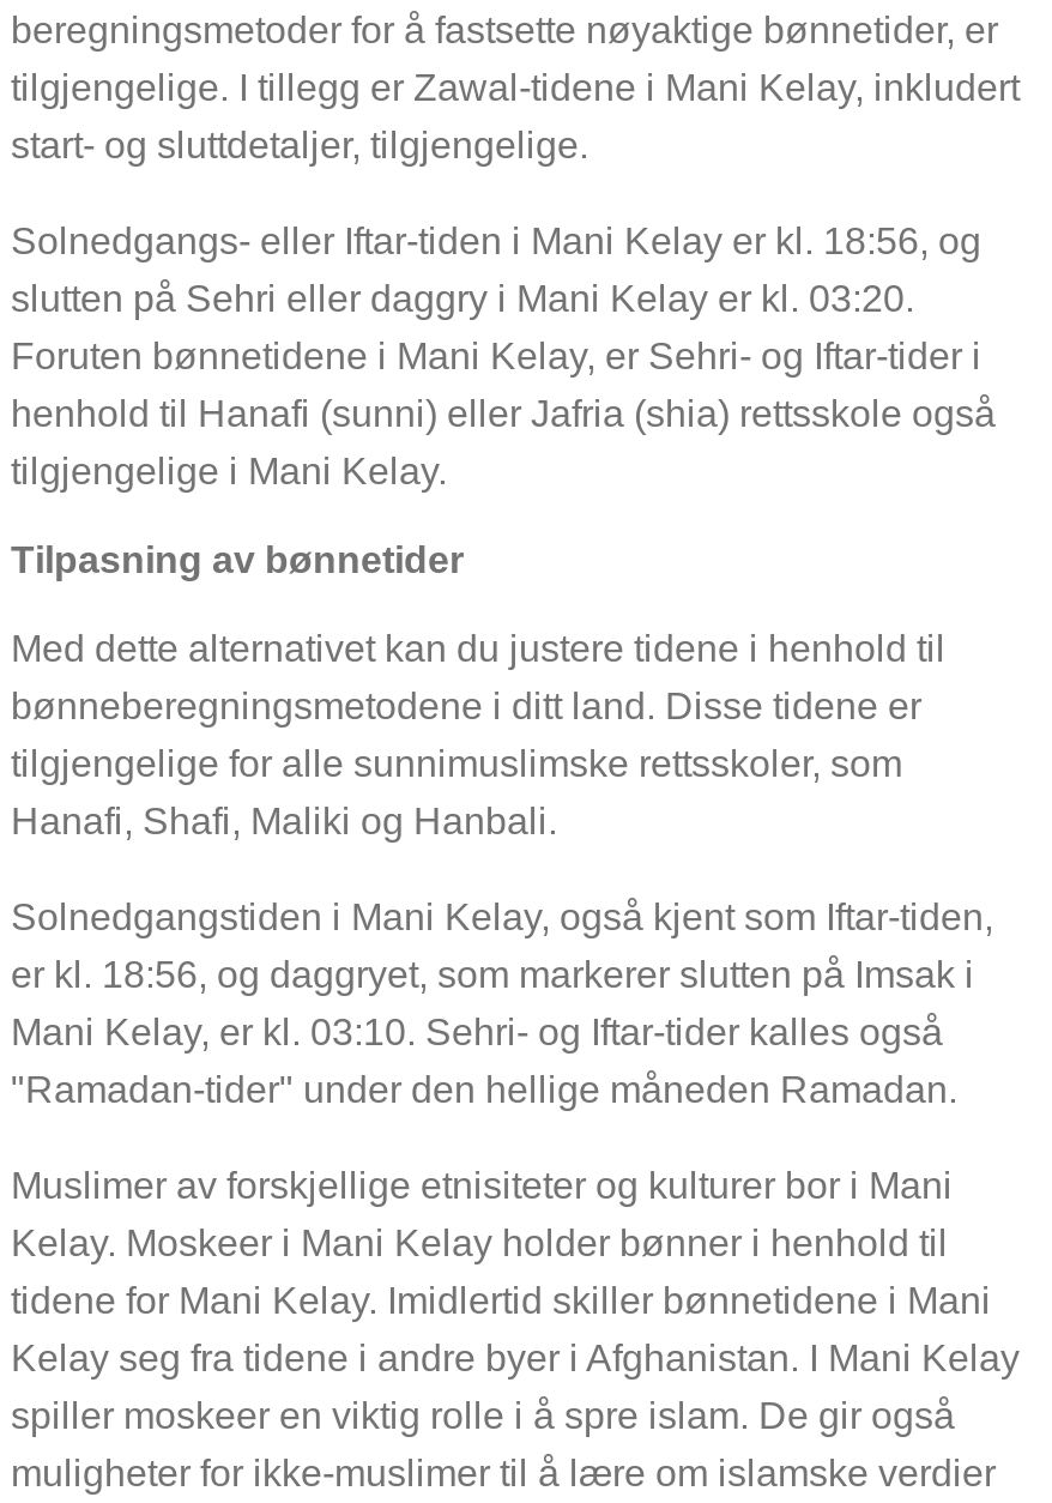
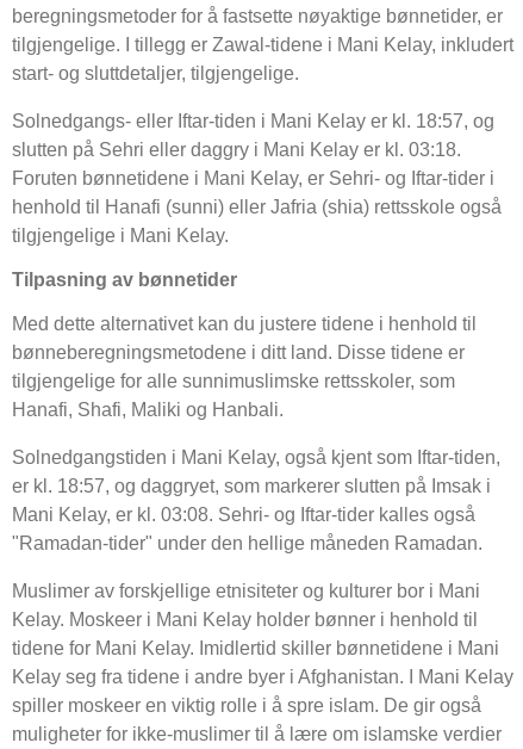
- Solnedgangs- eller Iftar-tiden i Mani Kelay er kl. 18:56, og
+ Solnedgangs- eller Iftar-tiden i Mani Kelay er kl. 18:57, og

- slutten på Sehri eller daggry i Mani Kelay er kl. 03:20.
+ slutten på Sehri eller daggry i Mani Kelay er kl. 03:18.

- er kl. 18:56, og daggryet, som markerer slutten på Imsak i
+ er kl. 18:57, og daggryet, som markerer slutten på Imsak i

- Mani Kelay, er kl. 03:10. Sehri- og Iftar-tider kalles også
+ Mani Kelay, er kl. 03:08. Sehri- og Iftar-tider kalles også
